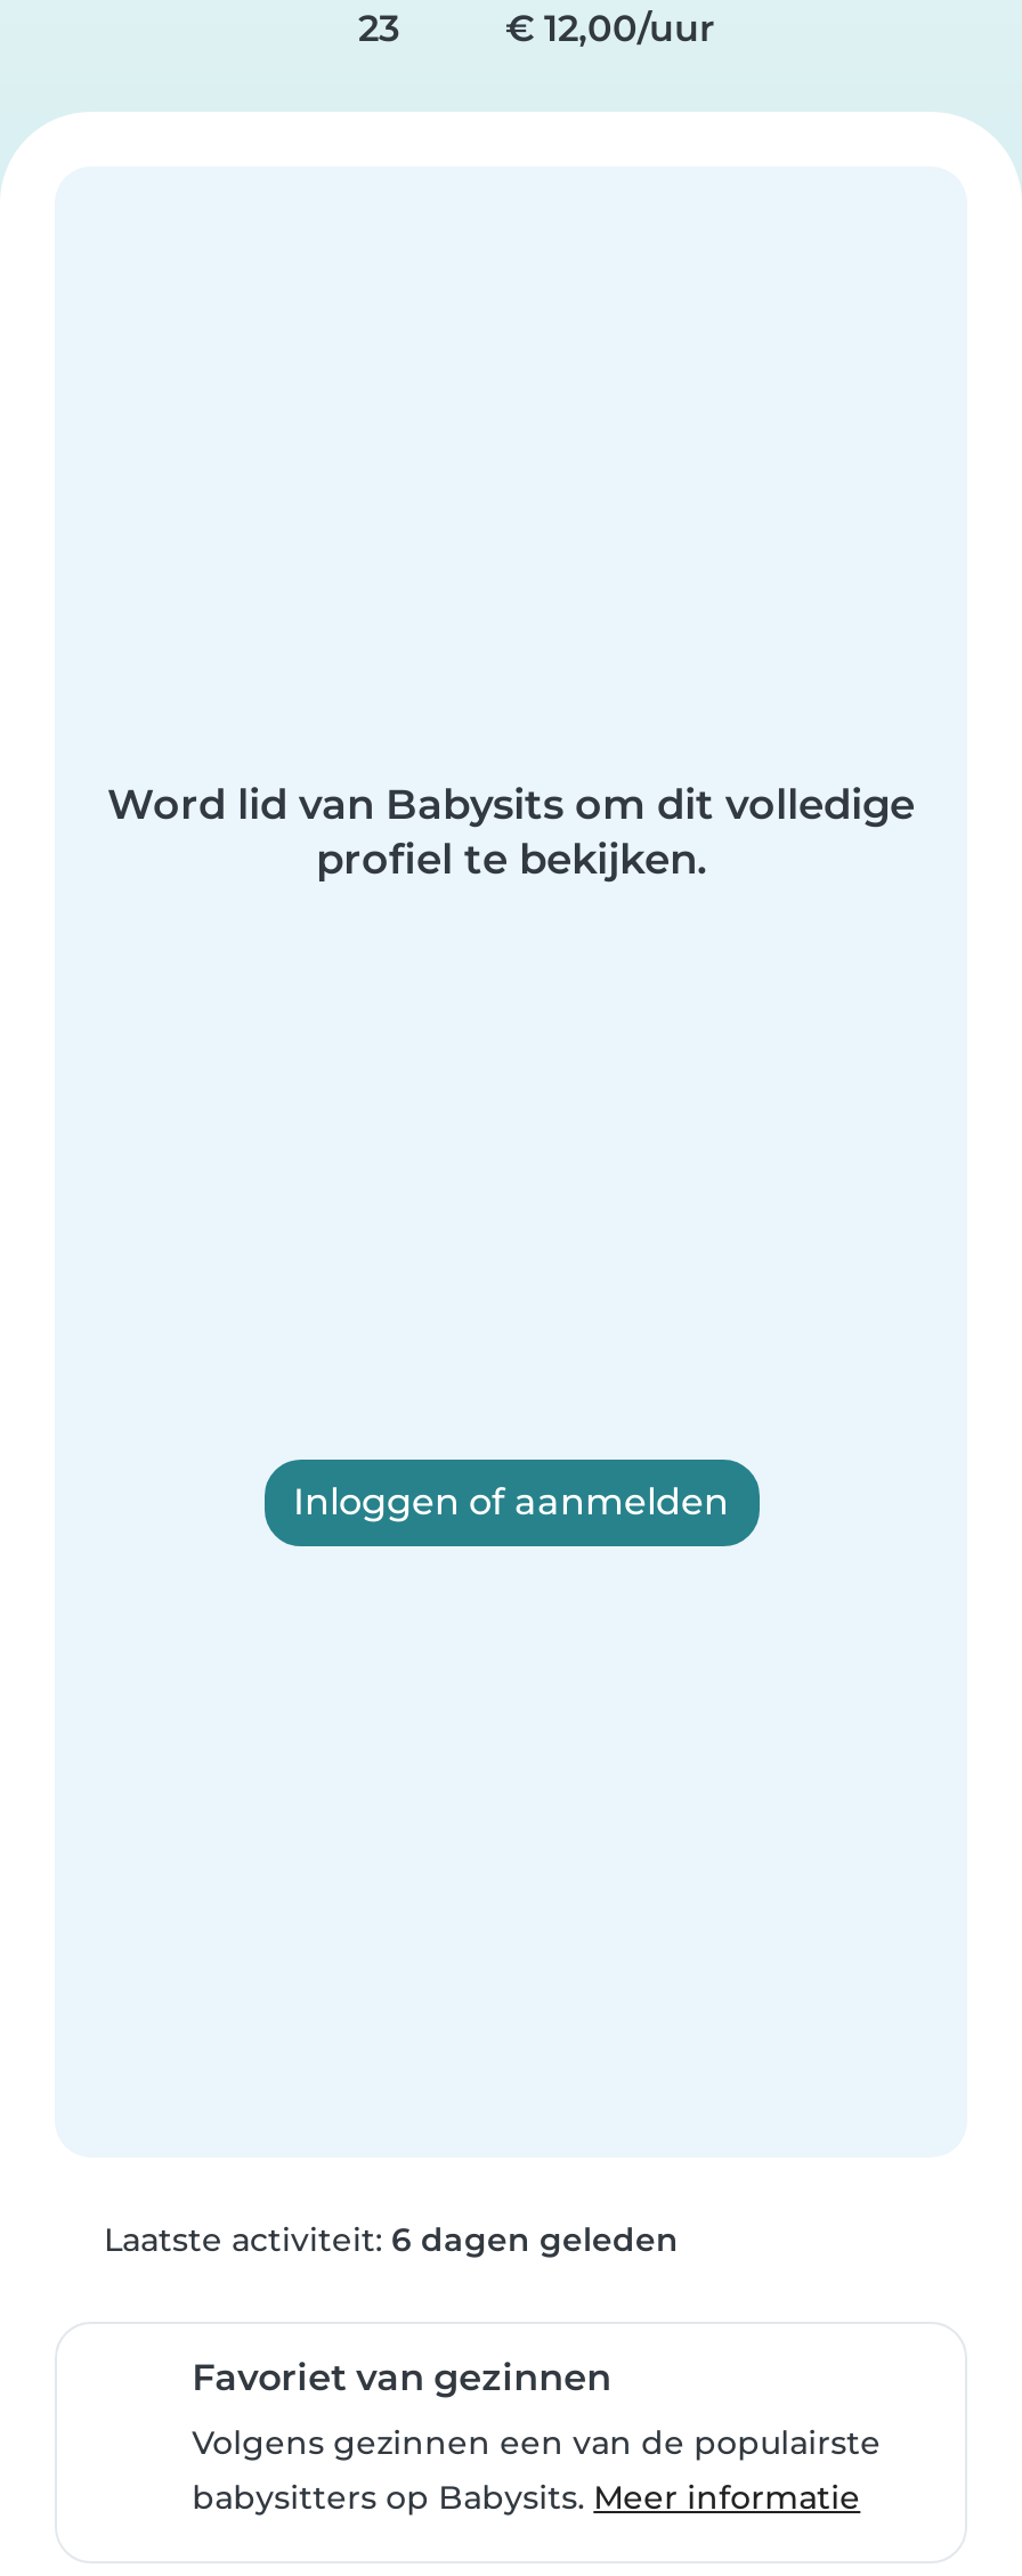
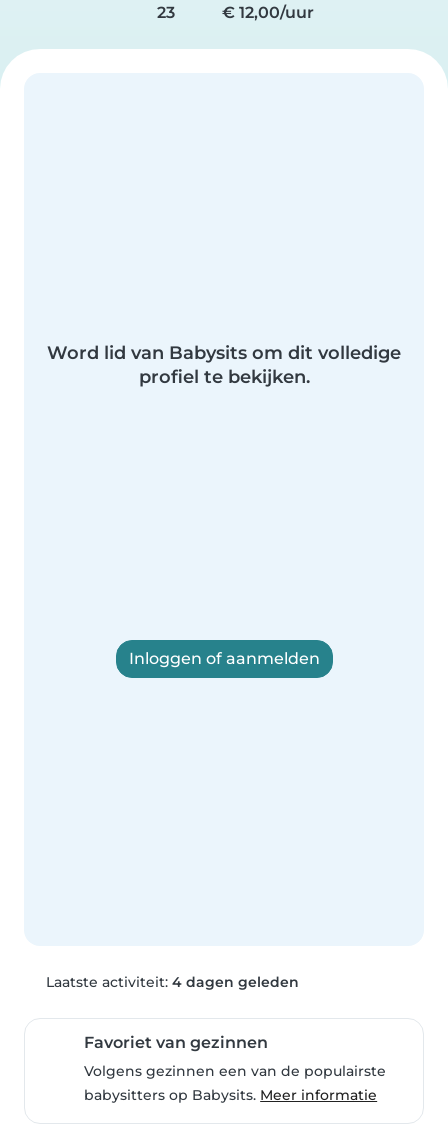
- Laatste activiteit: 6 dagen geleden
+ Laatste activiteit: 4 dagen geleden
